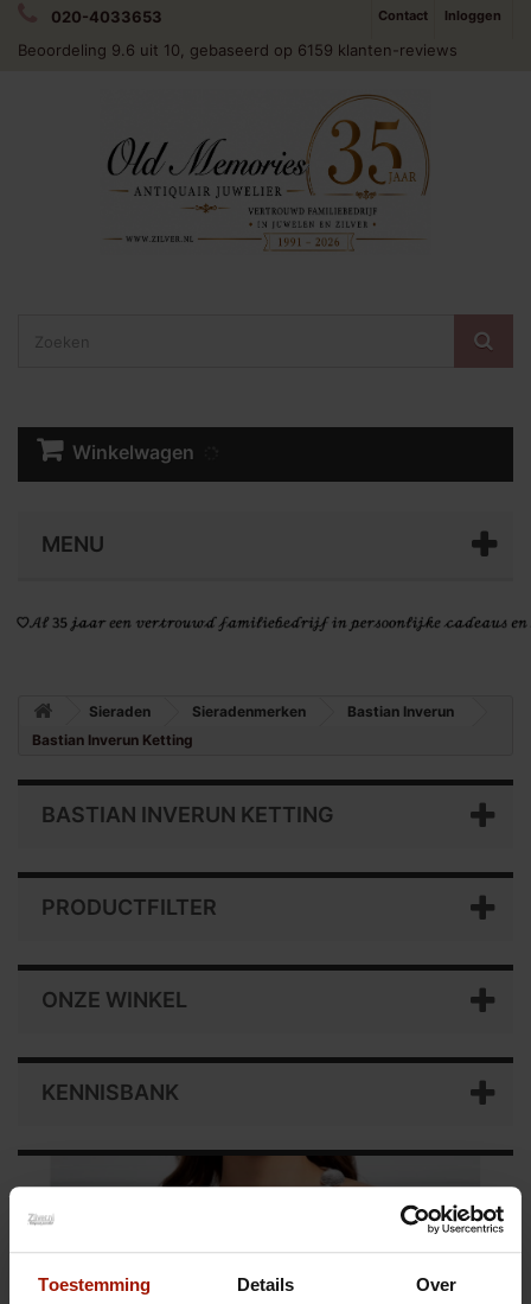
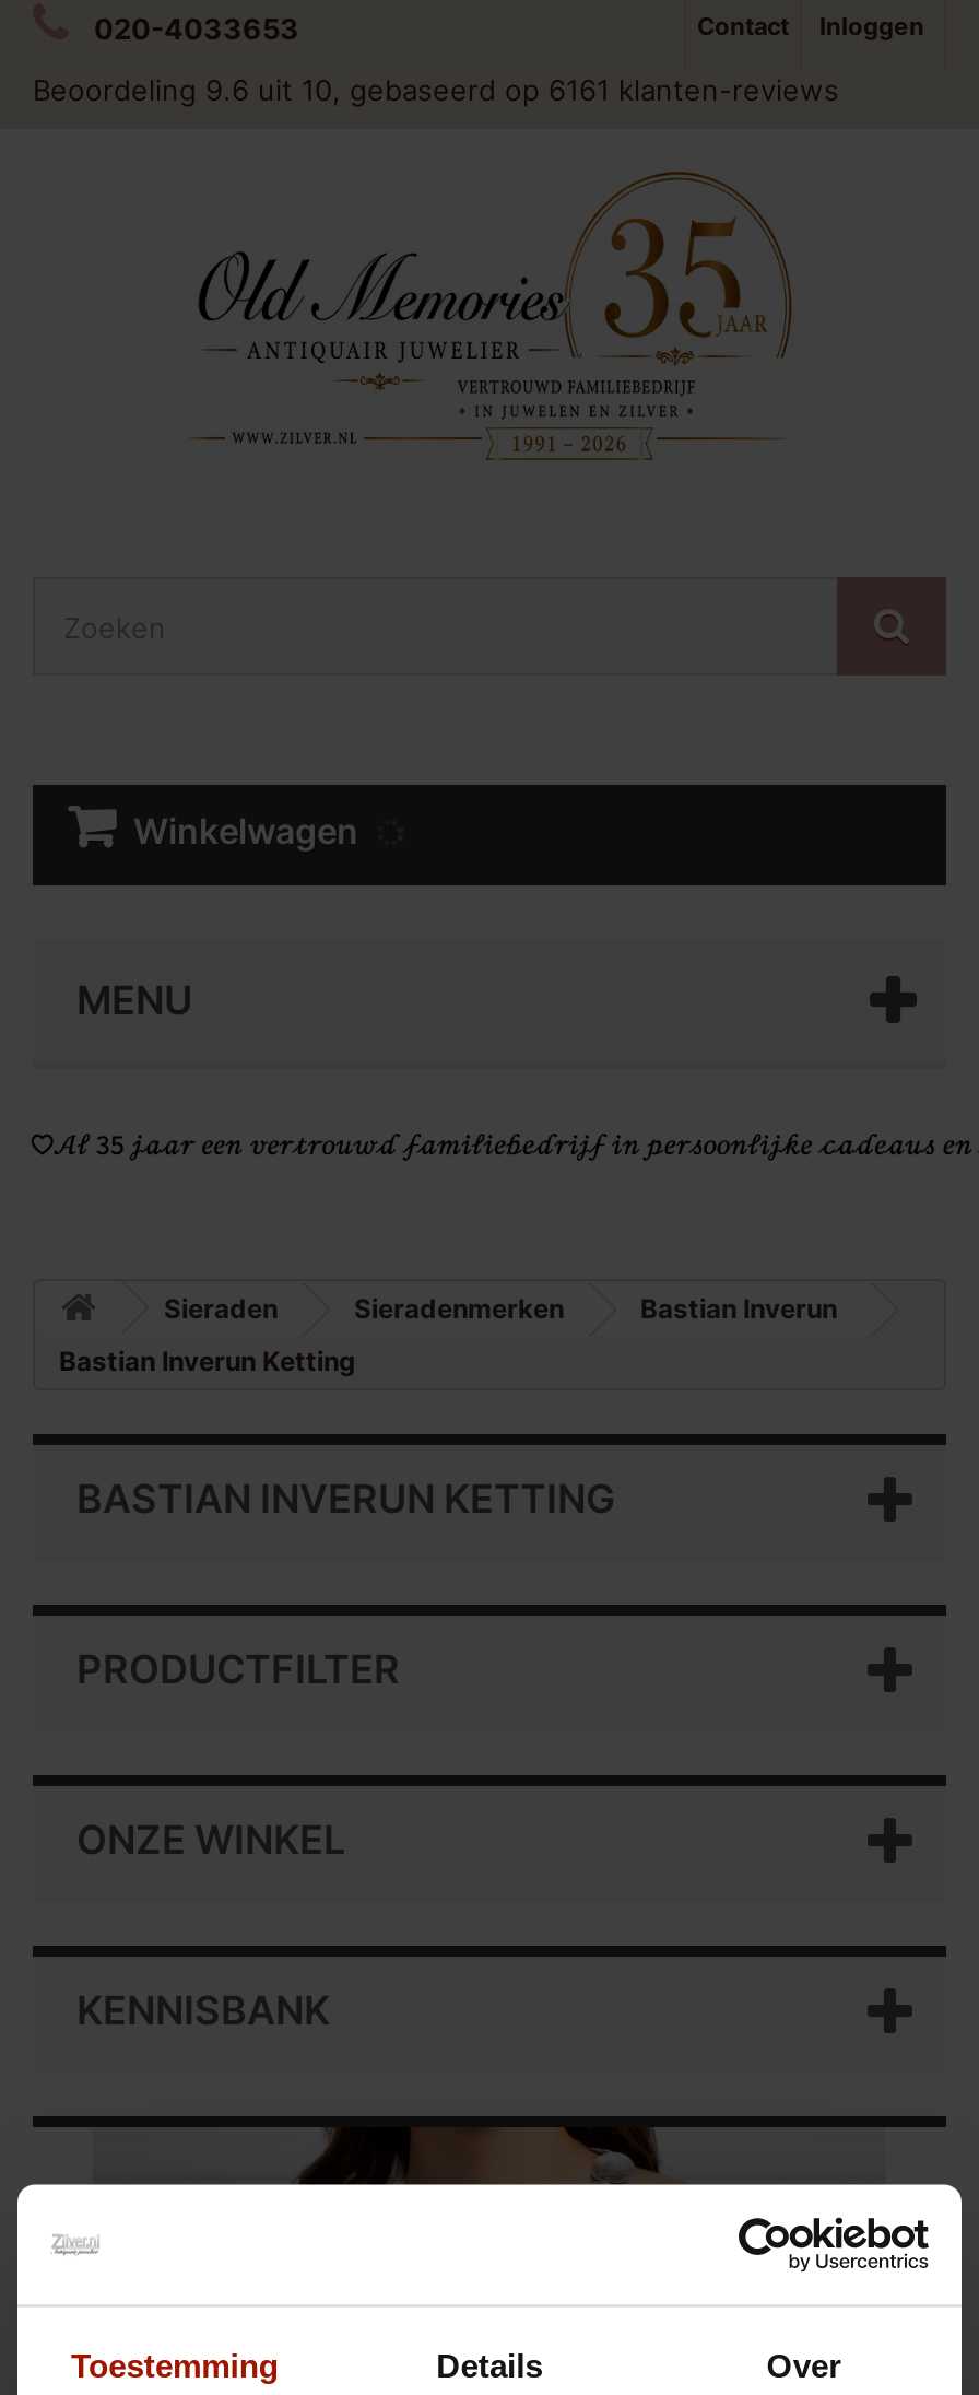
- Beoordeling 9.6 uit 10, gebaseerd op 6159 klanten-reviews
+ Beoordeling 9.6 uit 10, gebaseerd op 6161 klanten-reviews
